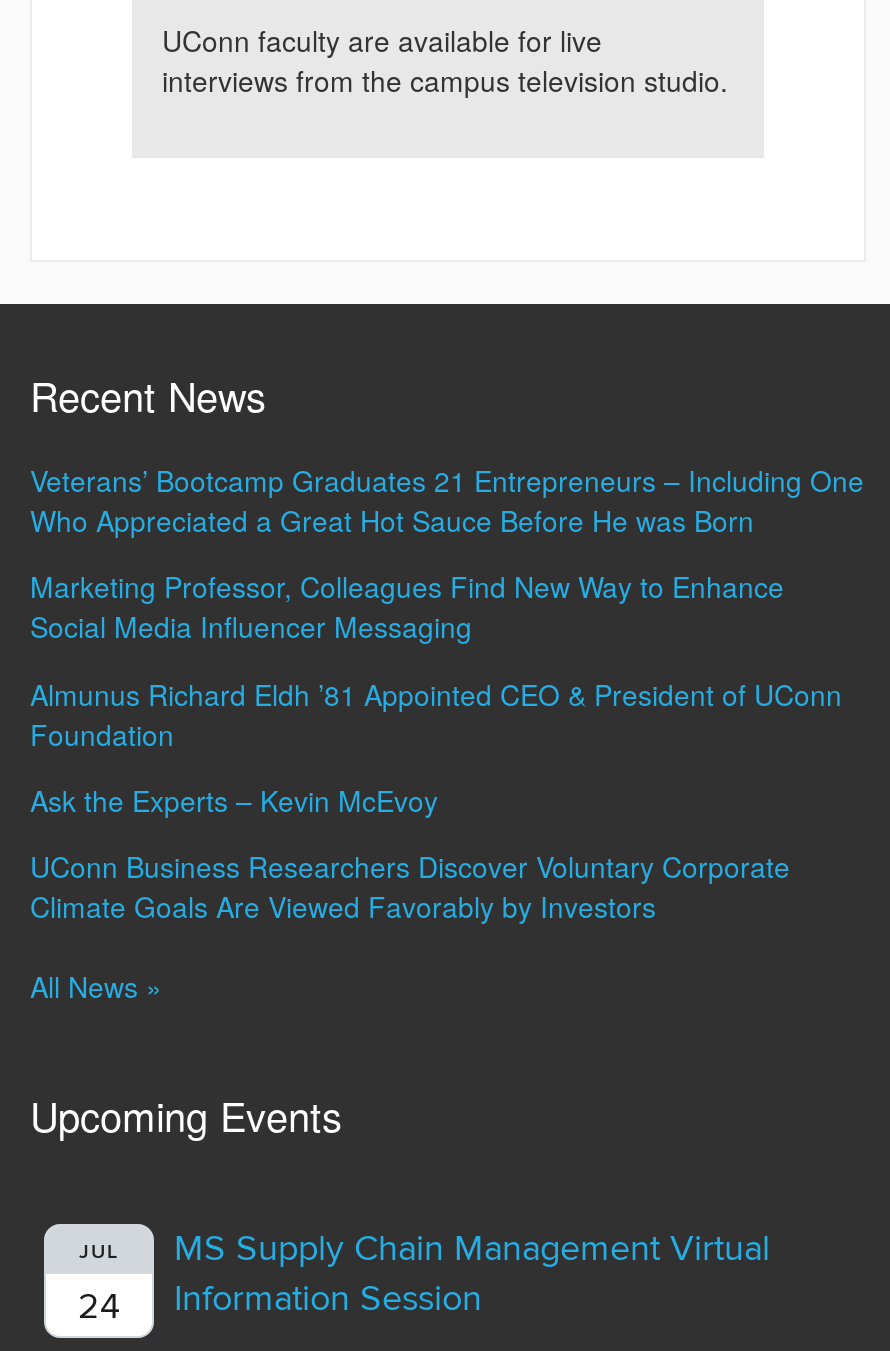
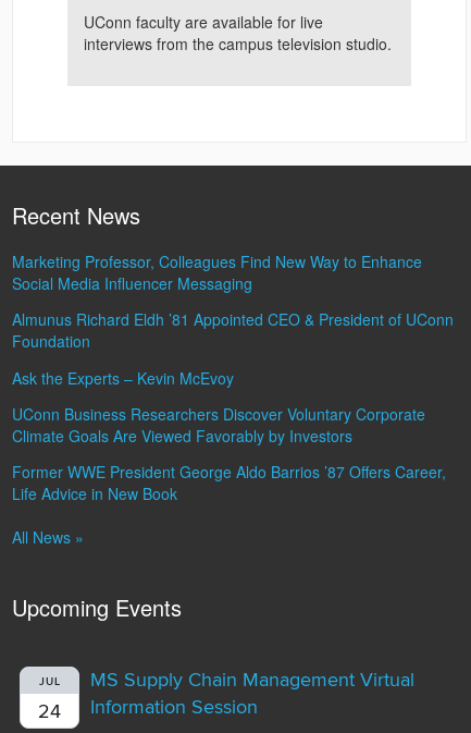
- Veterans’ Bootcamp Graduates 21 Entrepreneurs – Including One
- Who Appreciated a Great Hot Sauce Before He was Born

moved up: Marketing Professor, Colleagues Find New Way to Enhance | Social Media Influencer Messaging | Almunus Richard Eldh ’81 Appointed CEO & President of UConn | Foundation | Ask the Experts – Kevin McEvoy | UConn Business Researchers Discover Voluntary Corporate | Climate Goals Are Viewed Favorably by Investors

+ Former WWE President George Aldo Barrios ’87 Offers Career,
+ Life Advice in New Book
